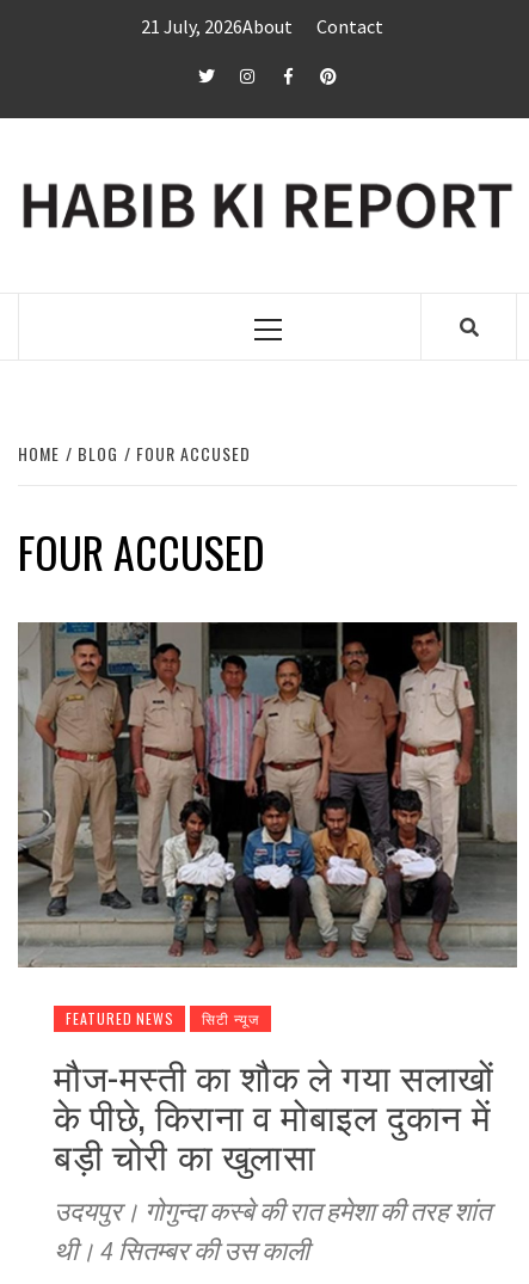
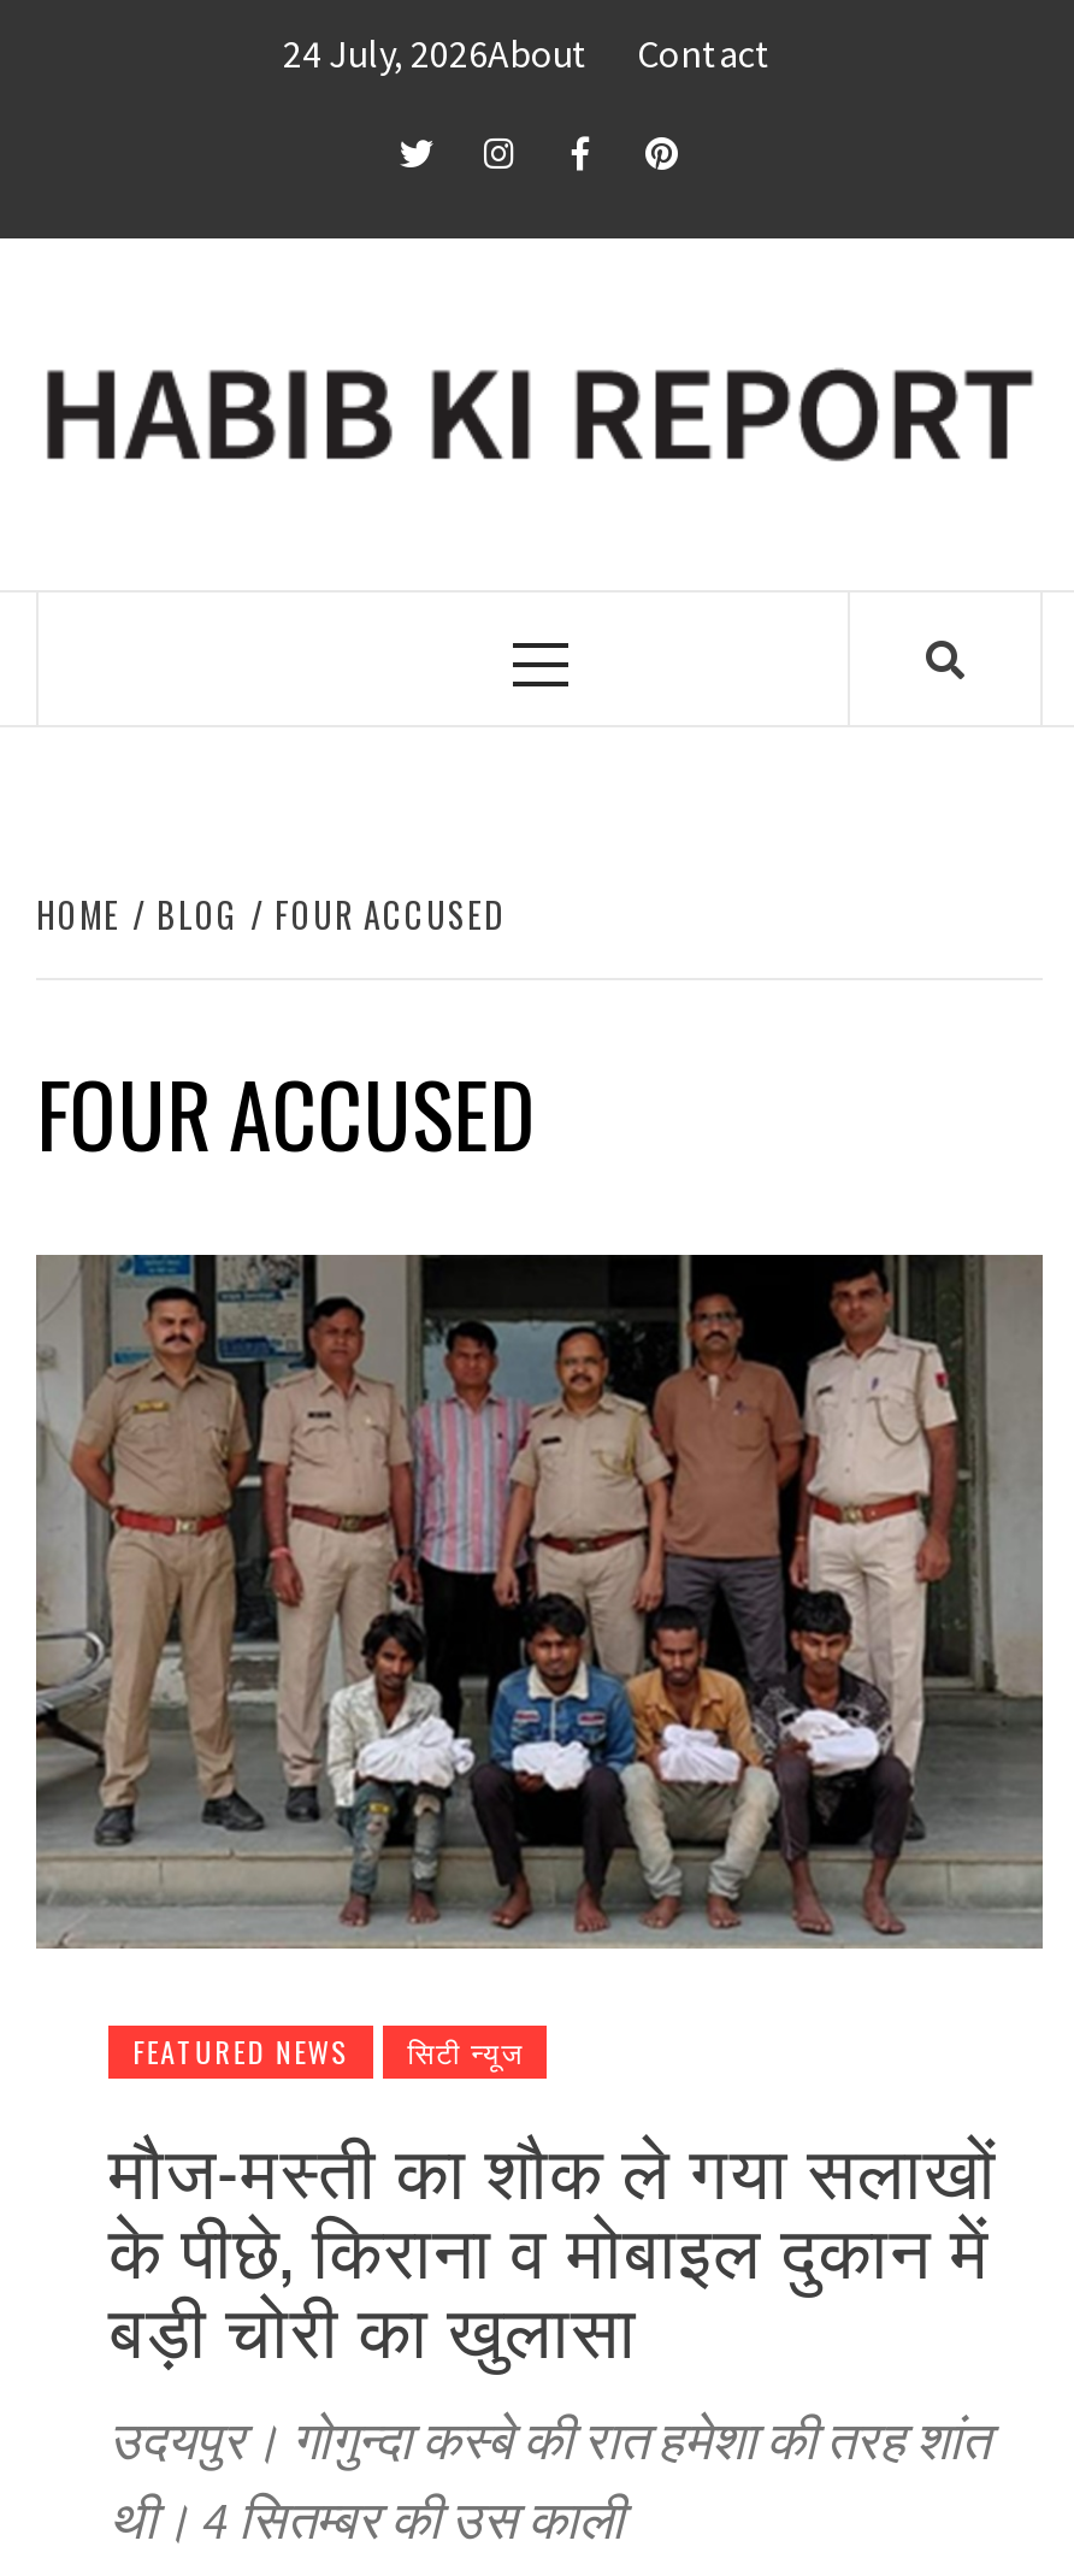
- 21 July, 2026About Contact
+ 24 July, 2026About Contact
